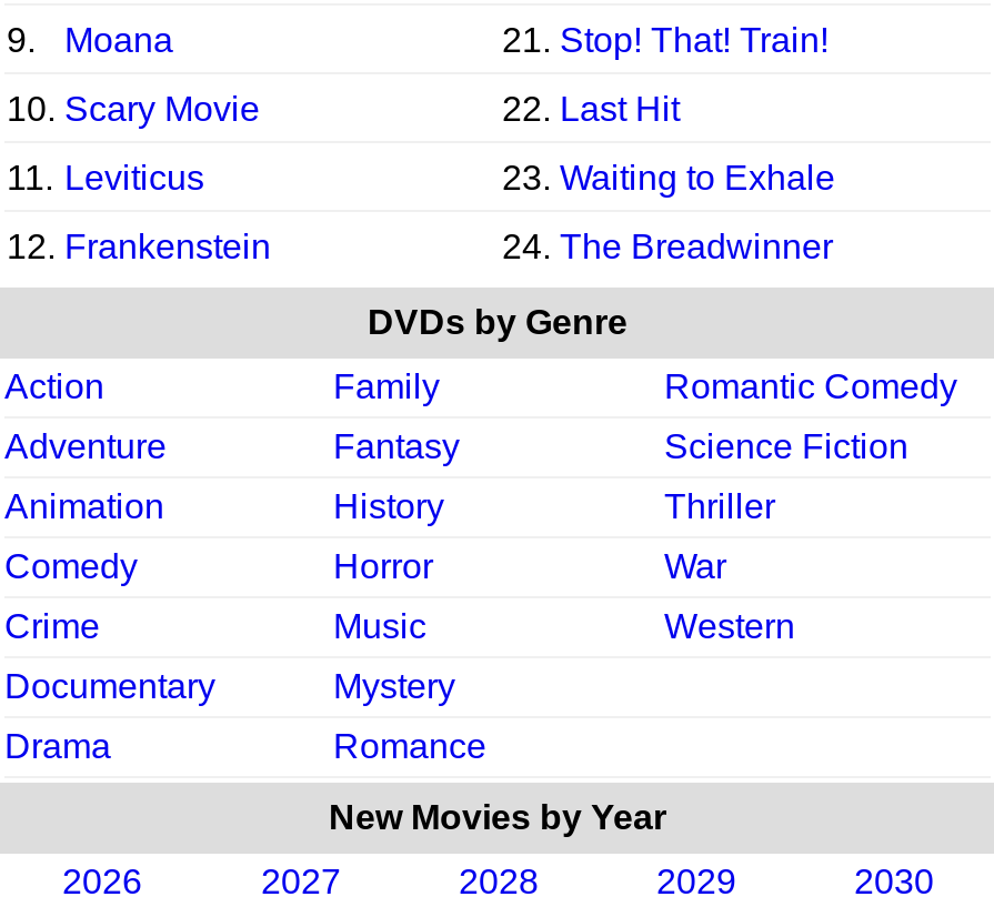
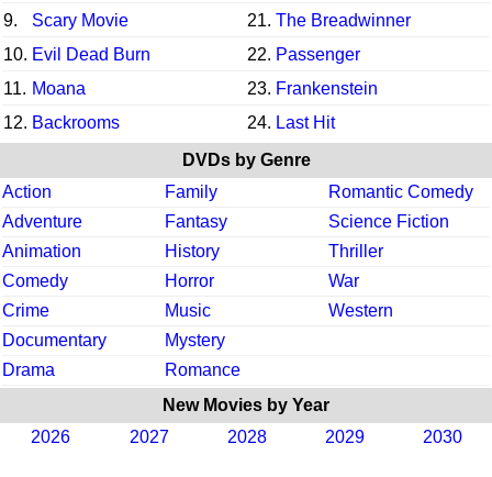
- Moana
- 21. Stop! That! Train!
+ Scary Movie
+ 21. The Breadwinner

- 10. Scary Movie
- 22. Last Hit
+ 10. Evil Dead Burn
+ 22. Passenger

- 11. Leviticus
- 23. Waiting to Exhale
+ 11. Moana
+ 23. Frankenstein

- 12. Frankenstein
- 24. The Breadwinner
+ 12. Backrooms
+ 24. Last Hit
